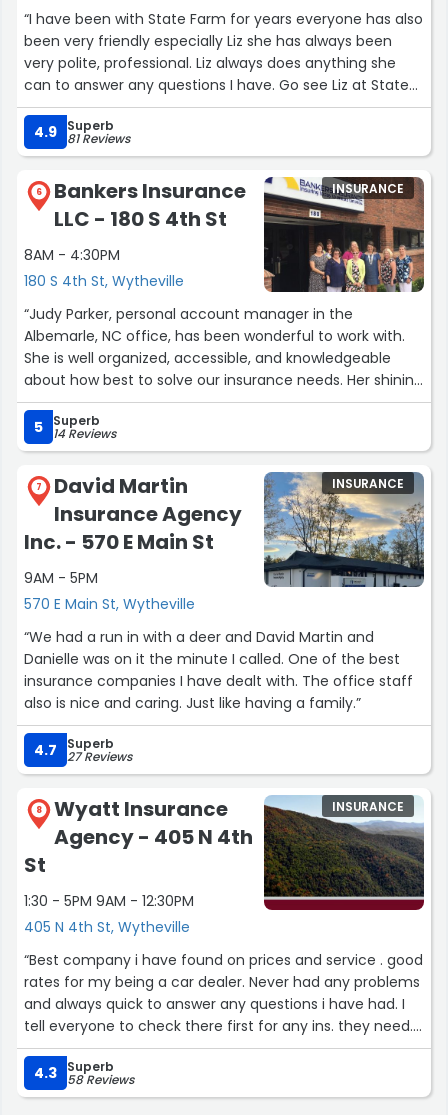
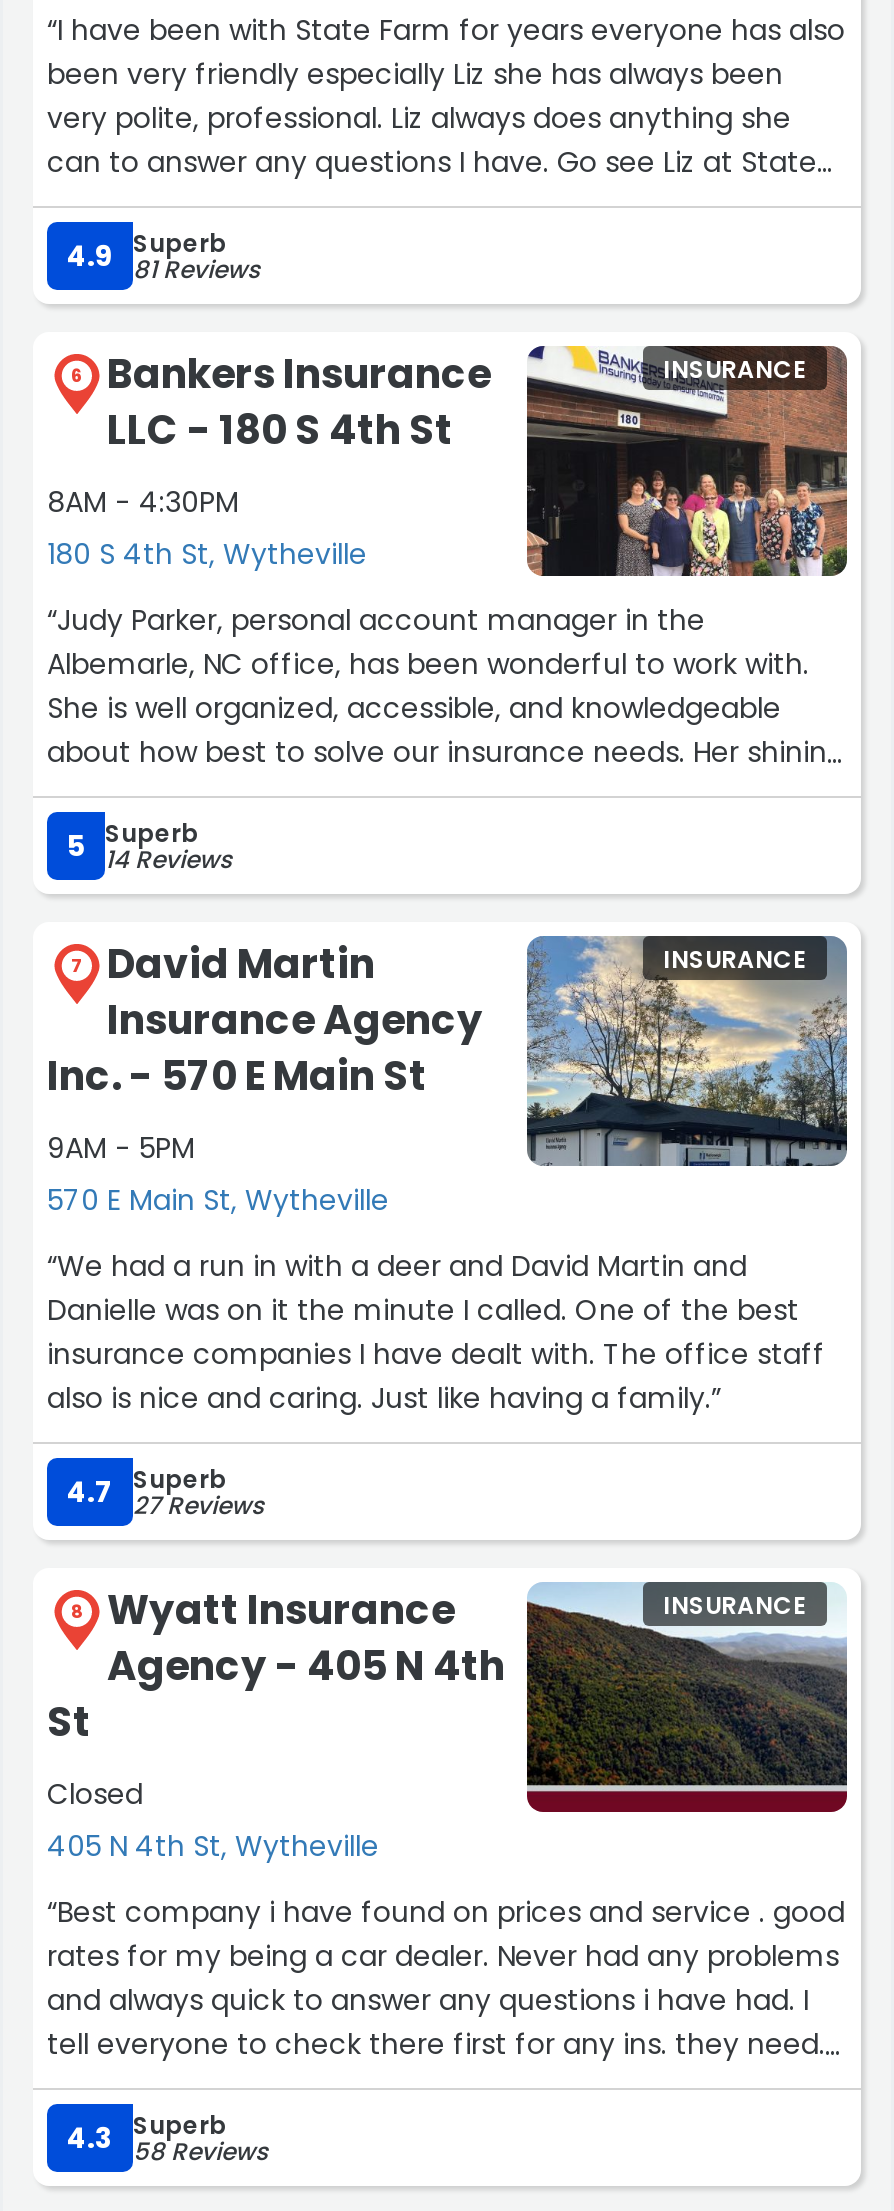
- 1:30 - 5PM 9AM - 12:30PM
+ Closed
